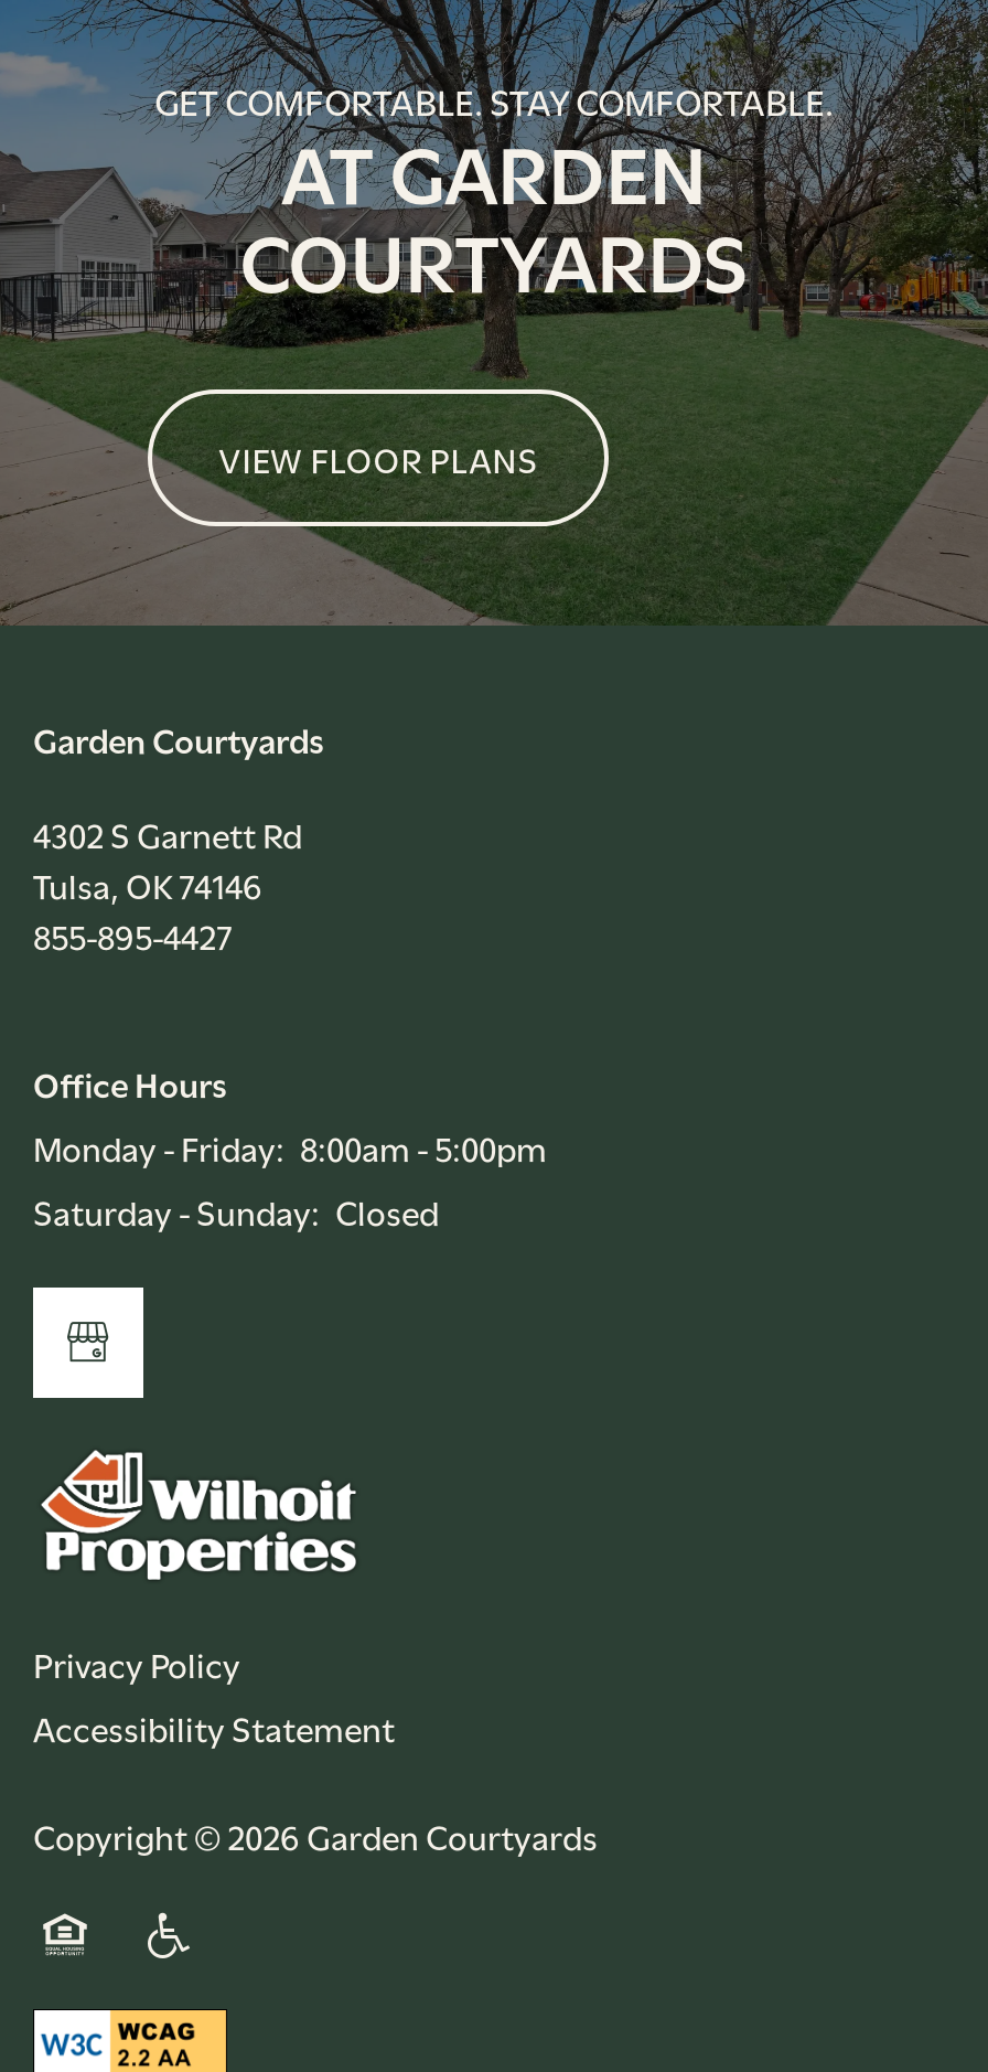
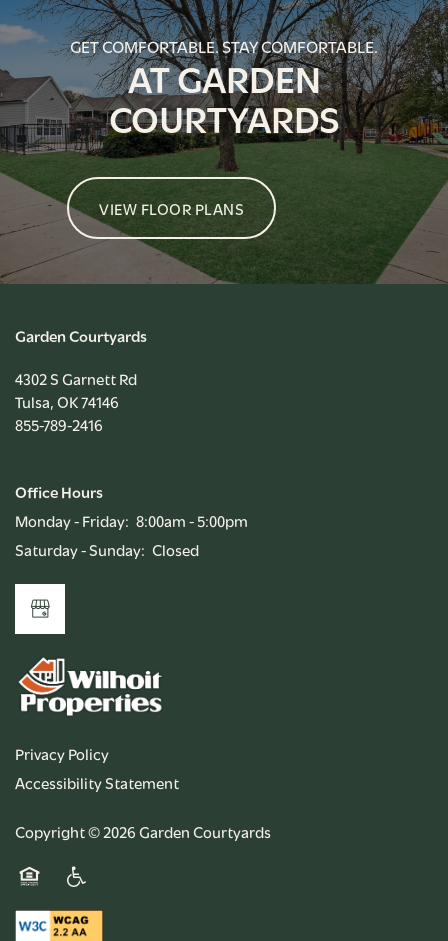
- 855-895-4427
+ 855-789-2416
